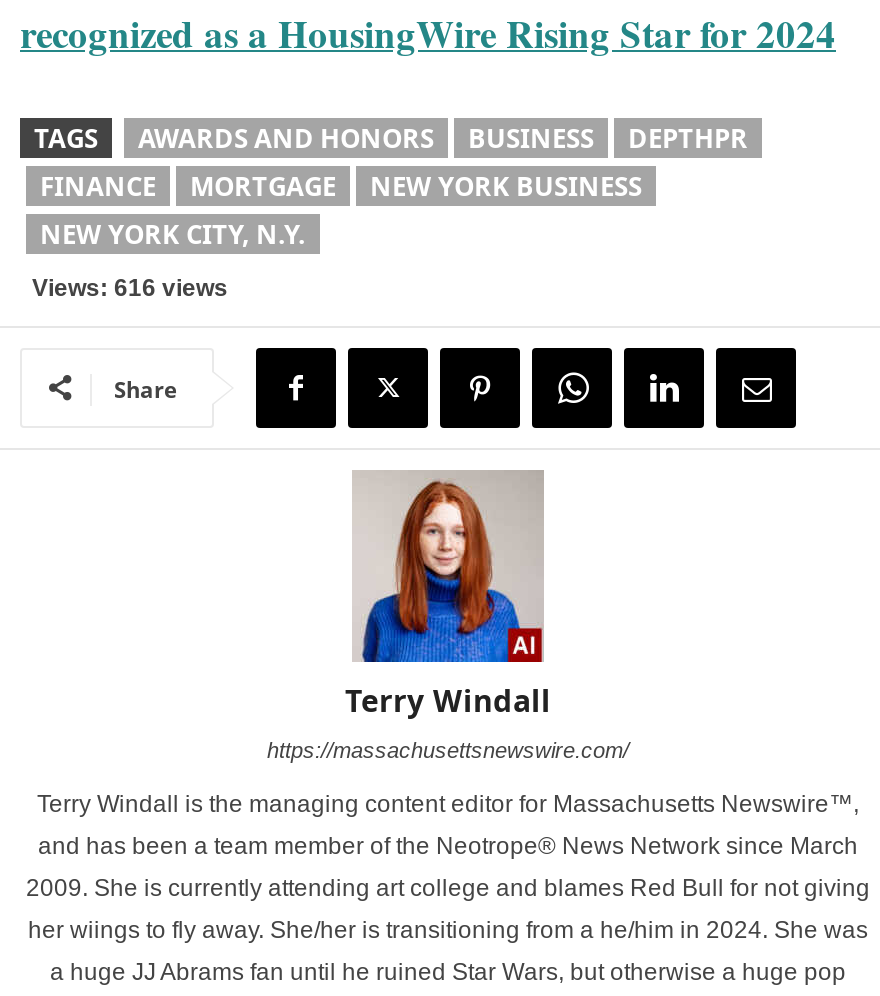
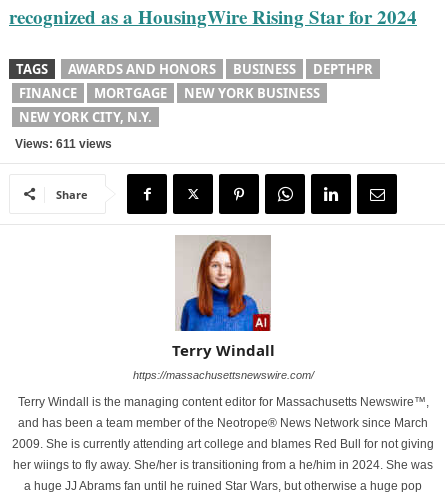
- Views: 616 views
+ Views: 611 views
